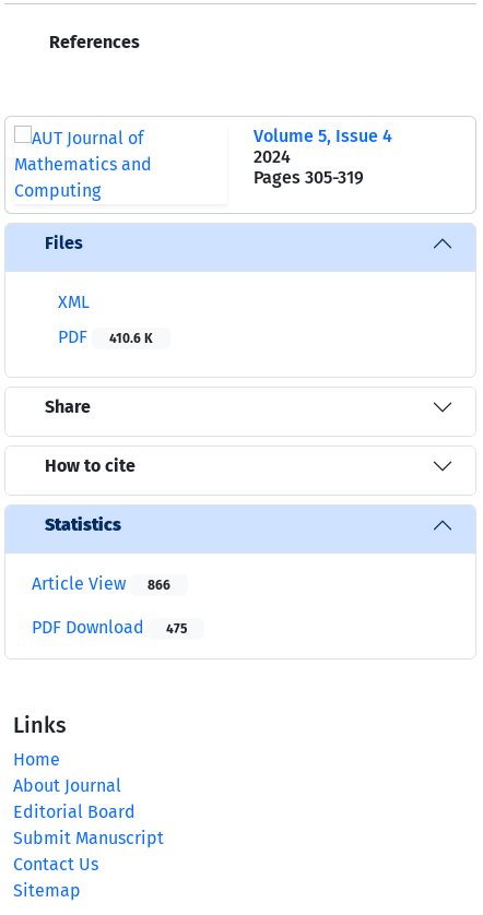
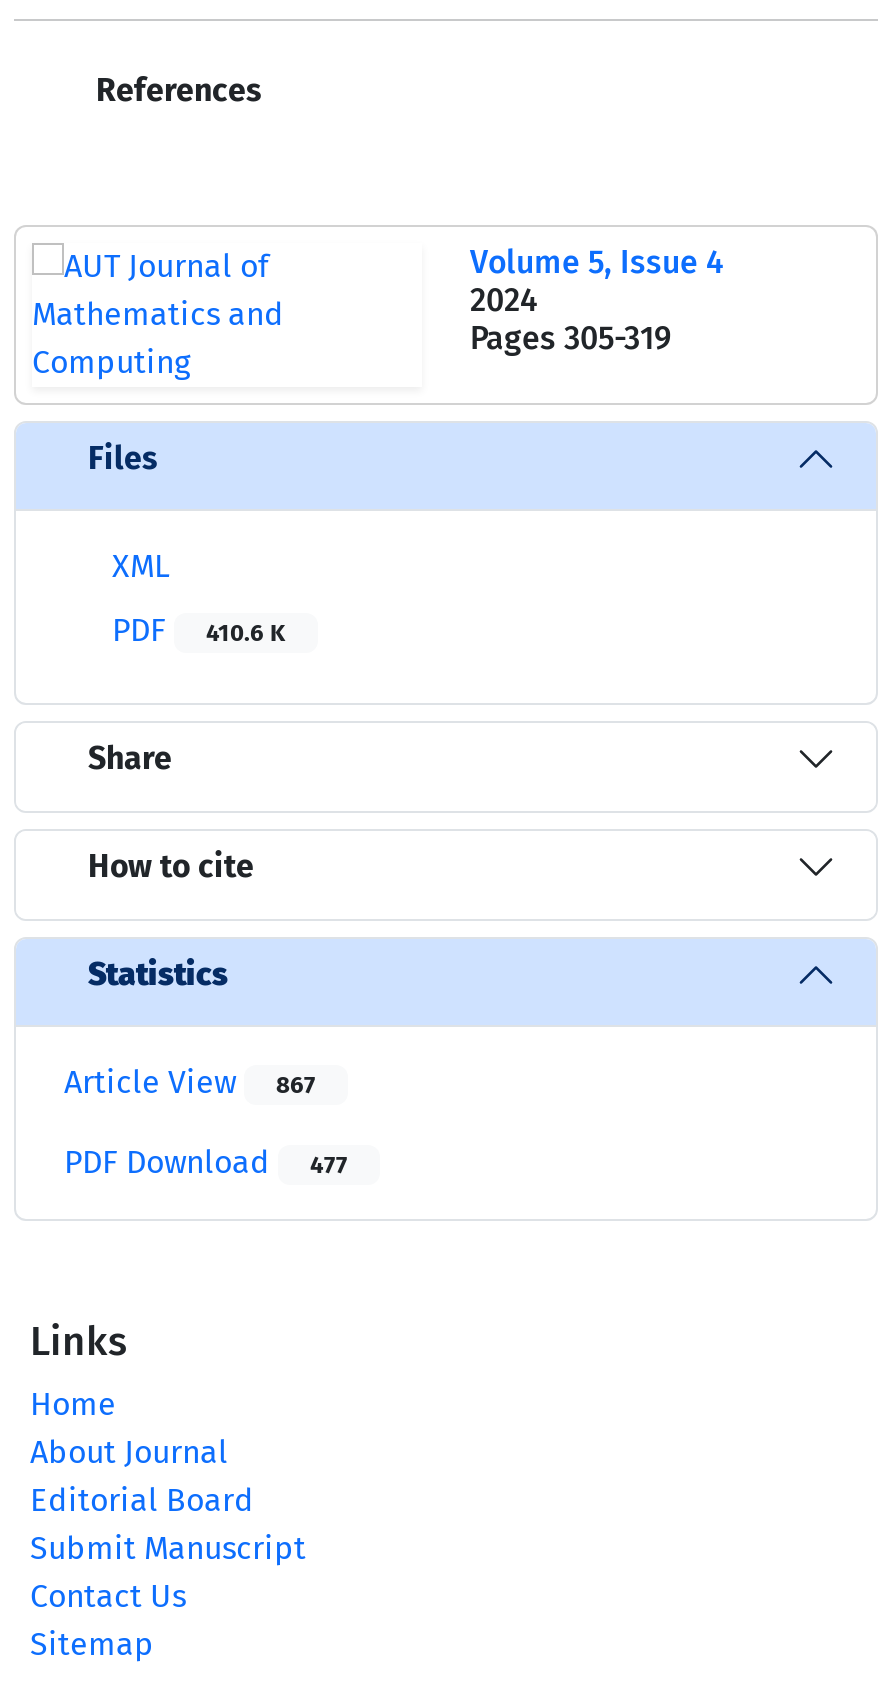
- Article View 866
+ Article View 867

- PDF Download 475
+ PDF Download 477
